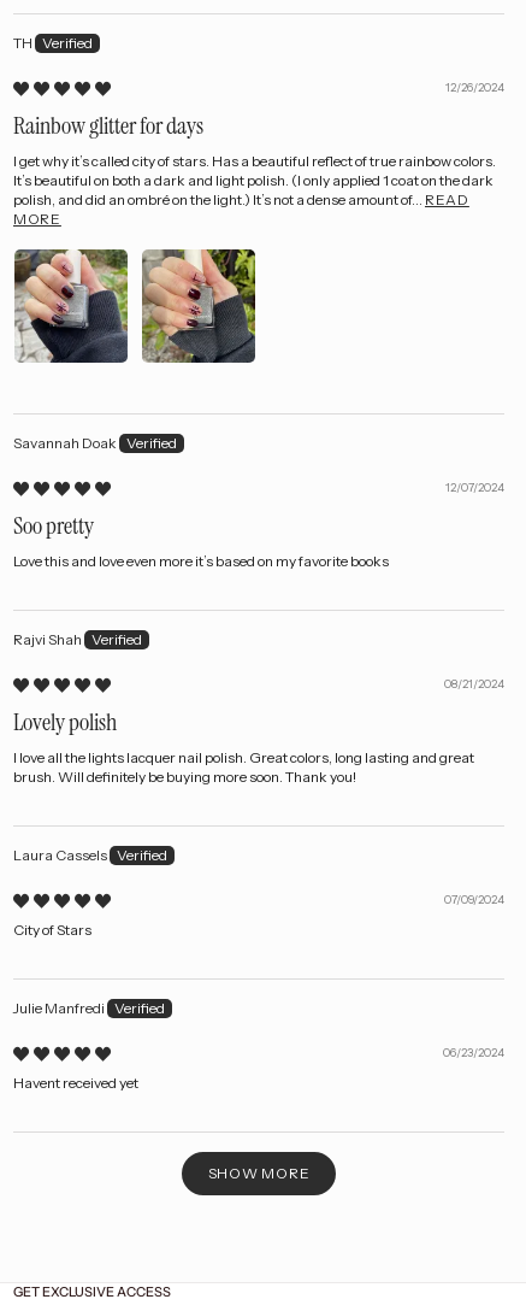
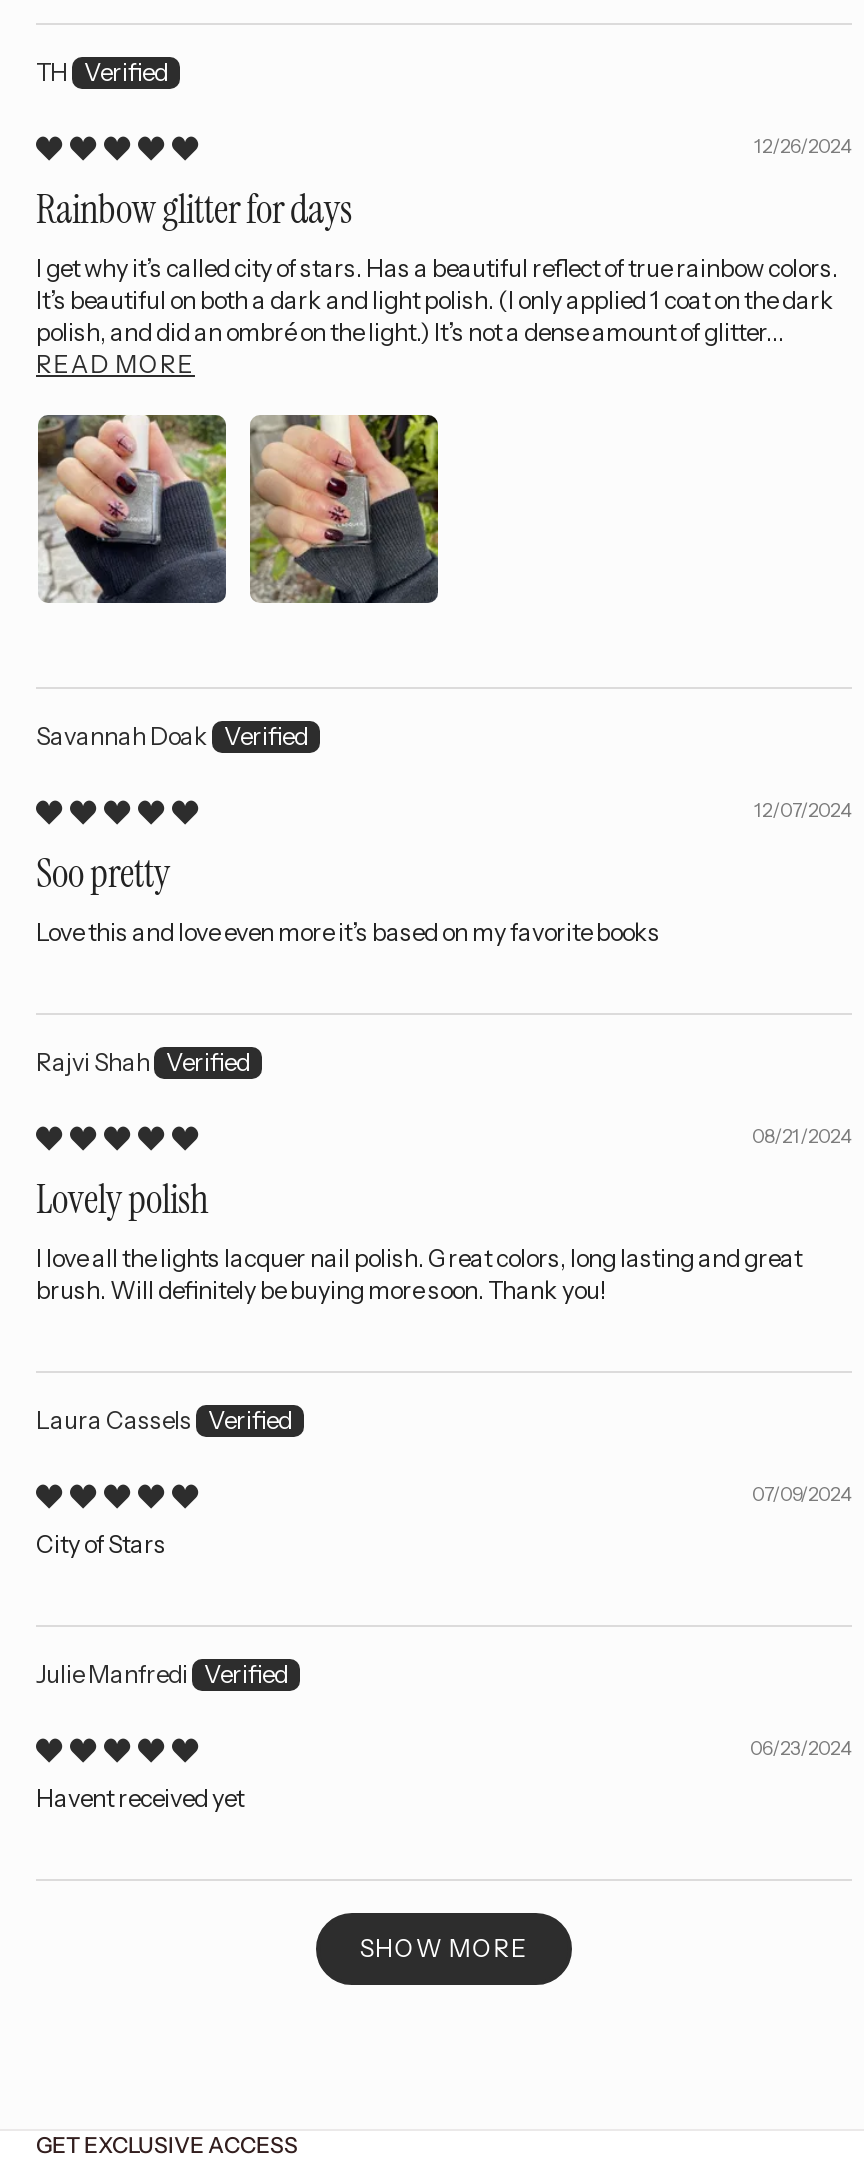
- polish, and did an ombré on the light.) It’s not a dense amount of... READ
- MORE
+ polish, and did an ombré on the light.) It’s not a dense amount of glitter...
+ READ MORE
